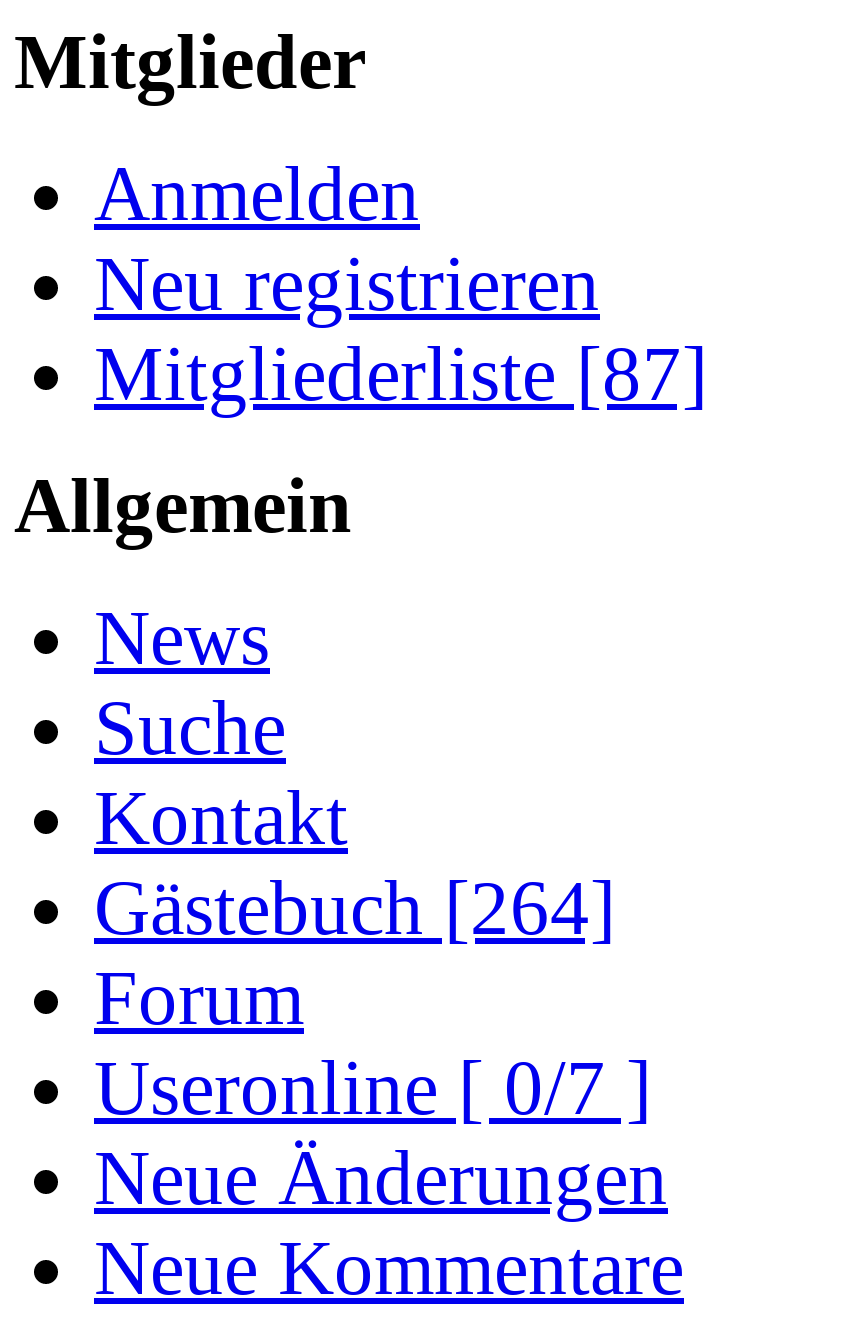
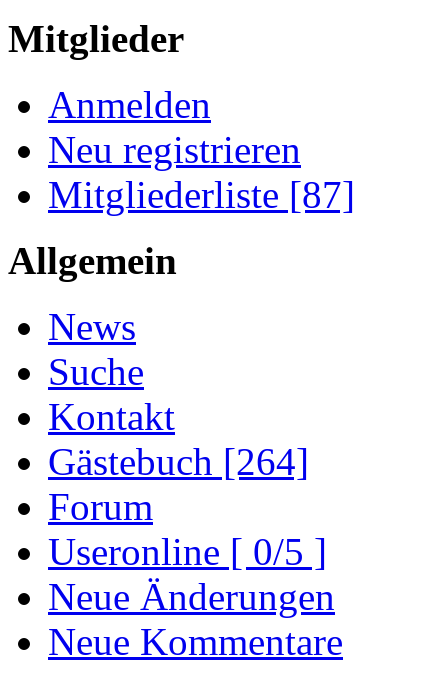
- Useronline [ 0/7 ]
+ Useronline [ 0/5 ]
